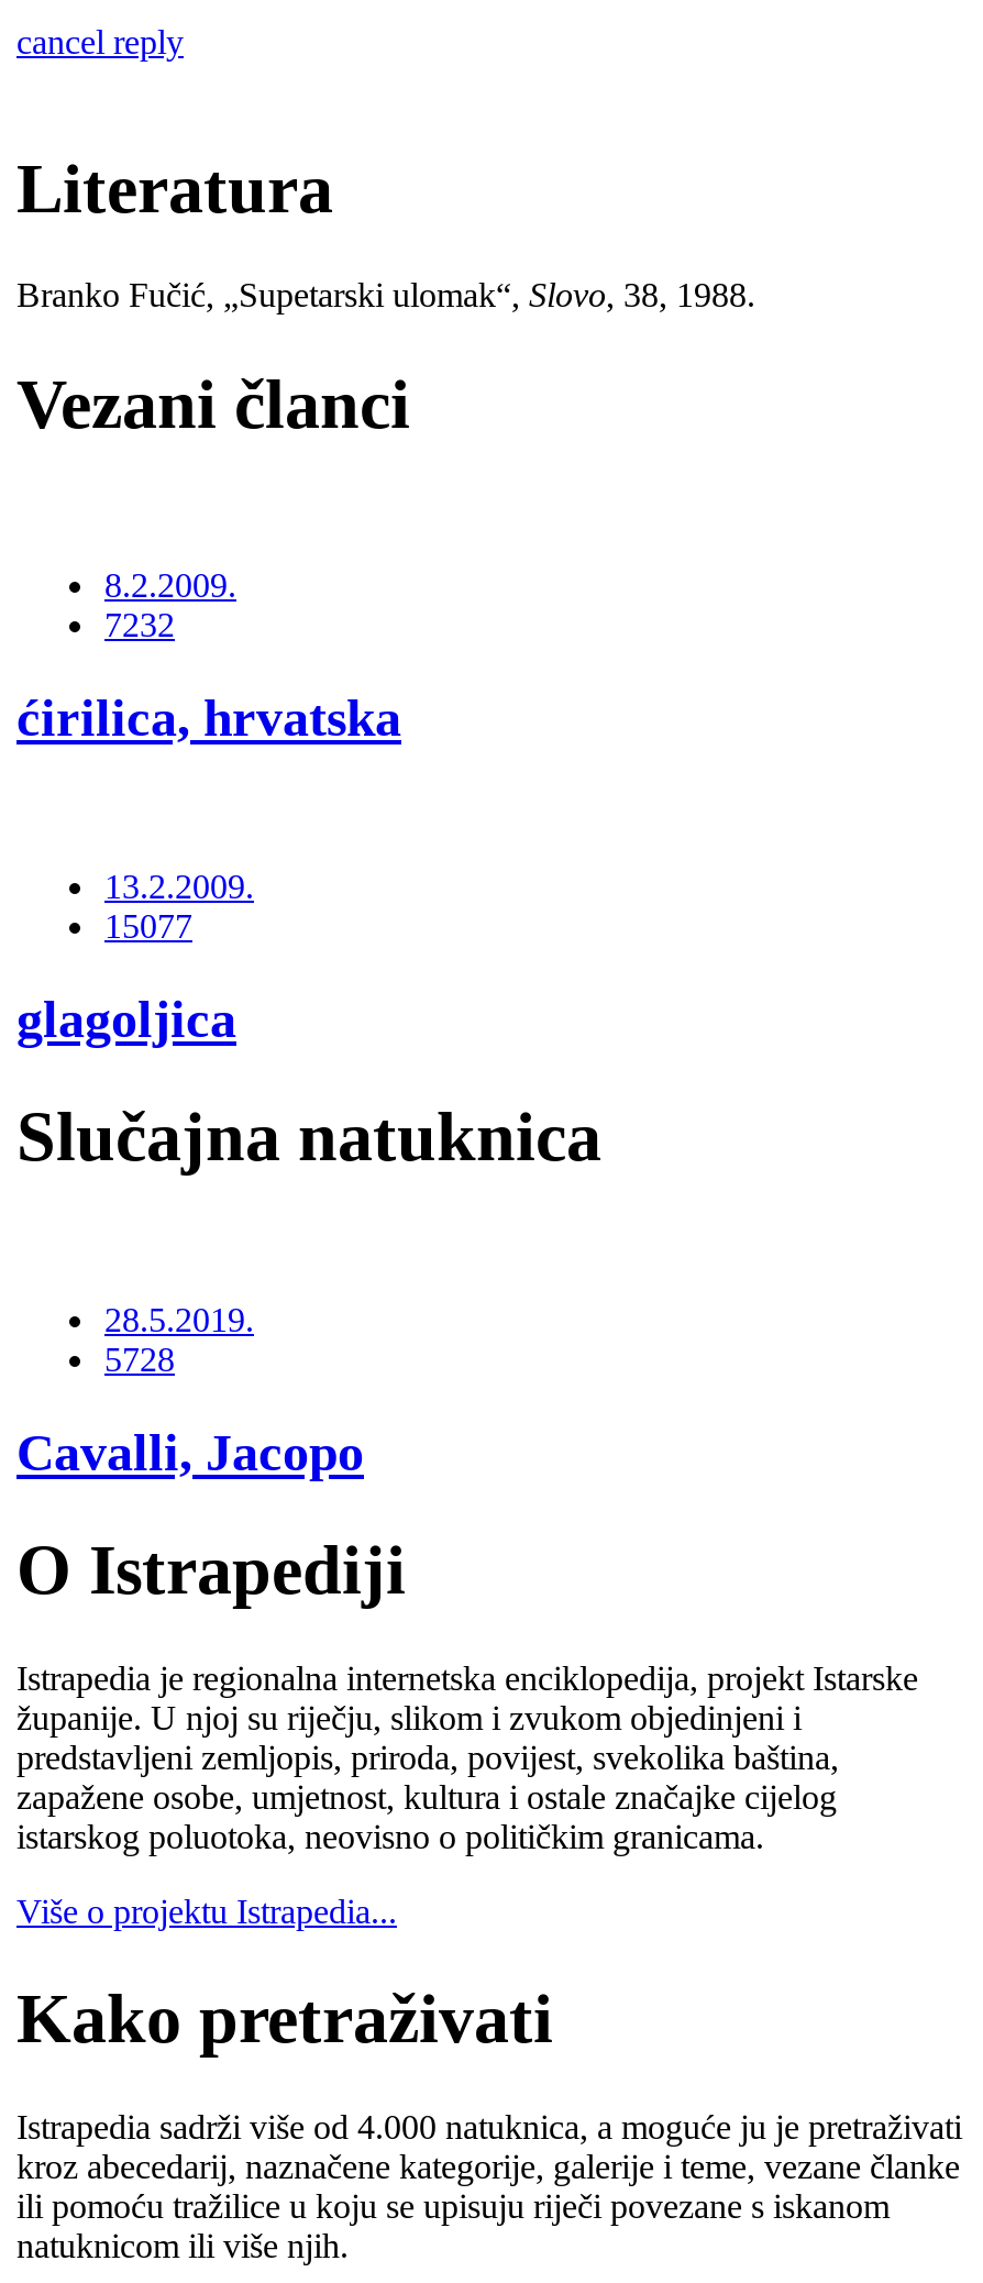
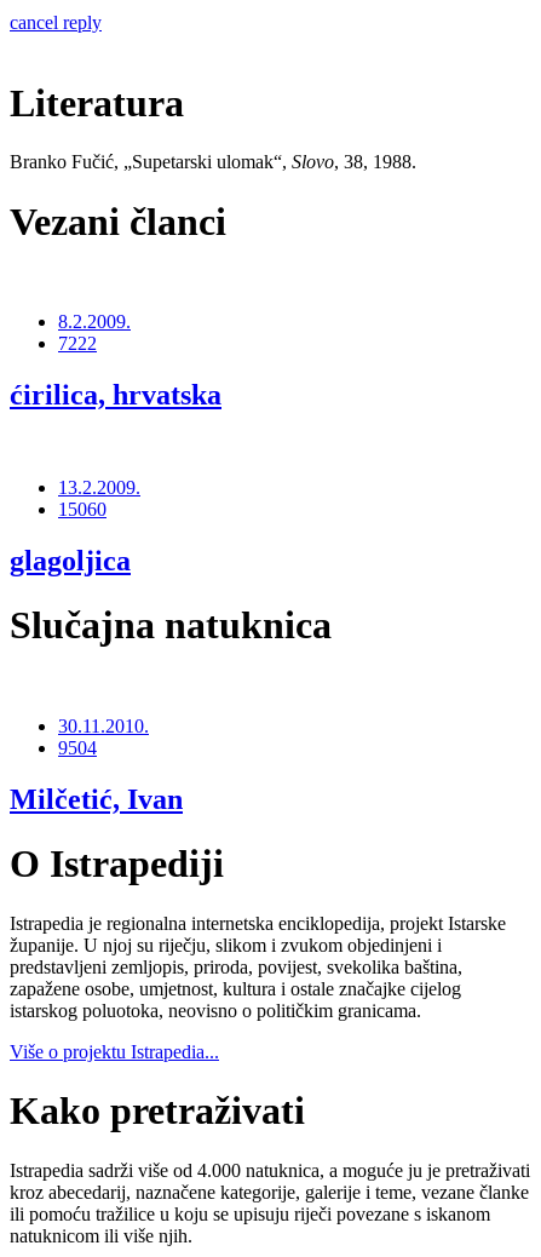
- 7232
+ 7222

- 15077
+ 15060

- 28.5.2019.
- 5728
+ 30.11.2010.
+ 9504

- Cavalli, Jacopo
+ Milčetić, Ivan
